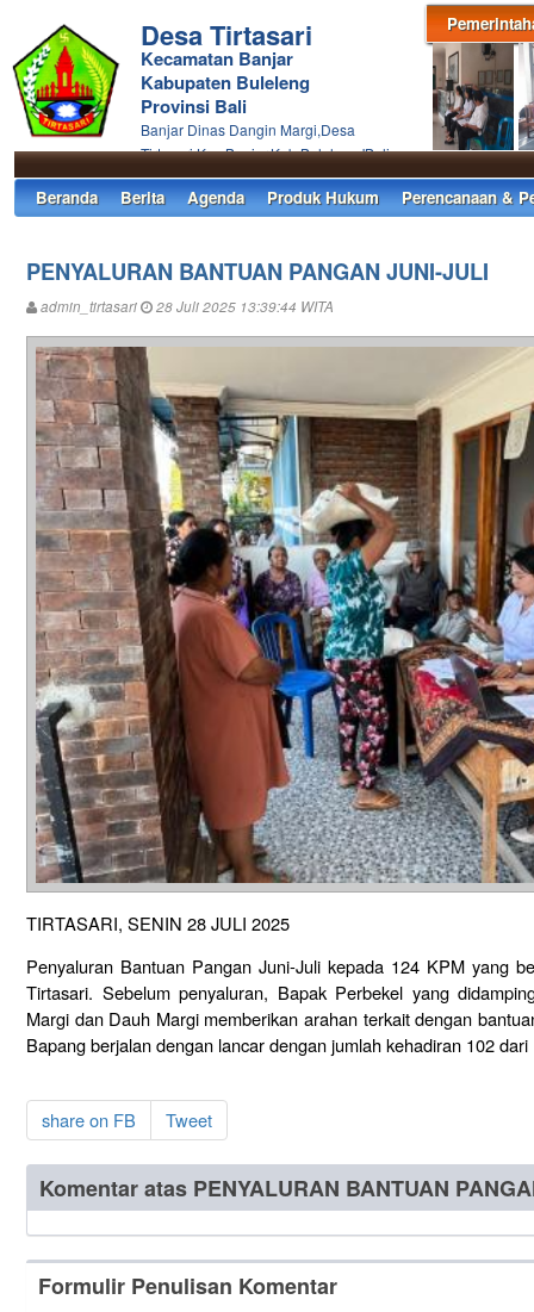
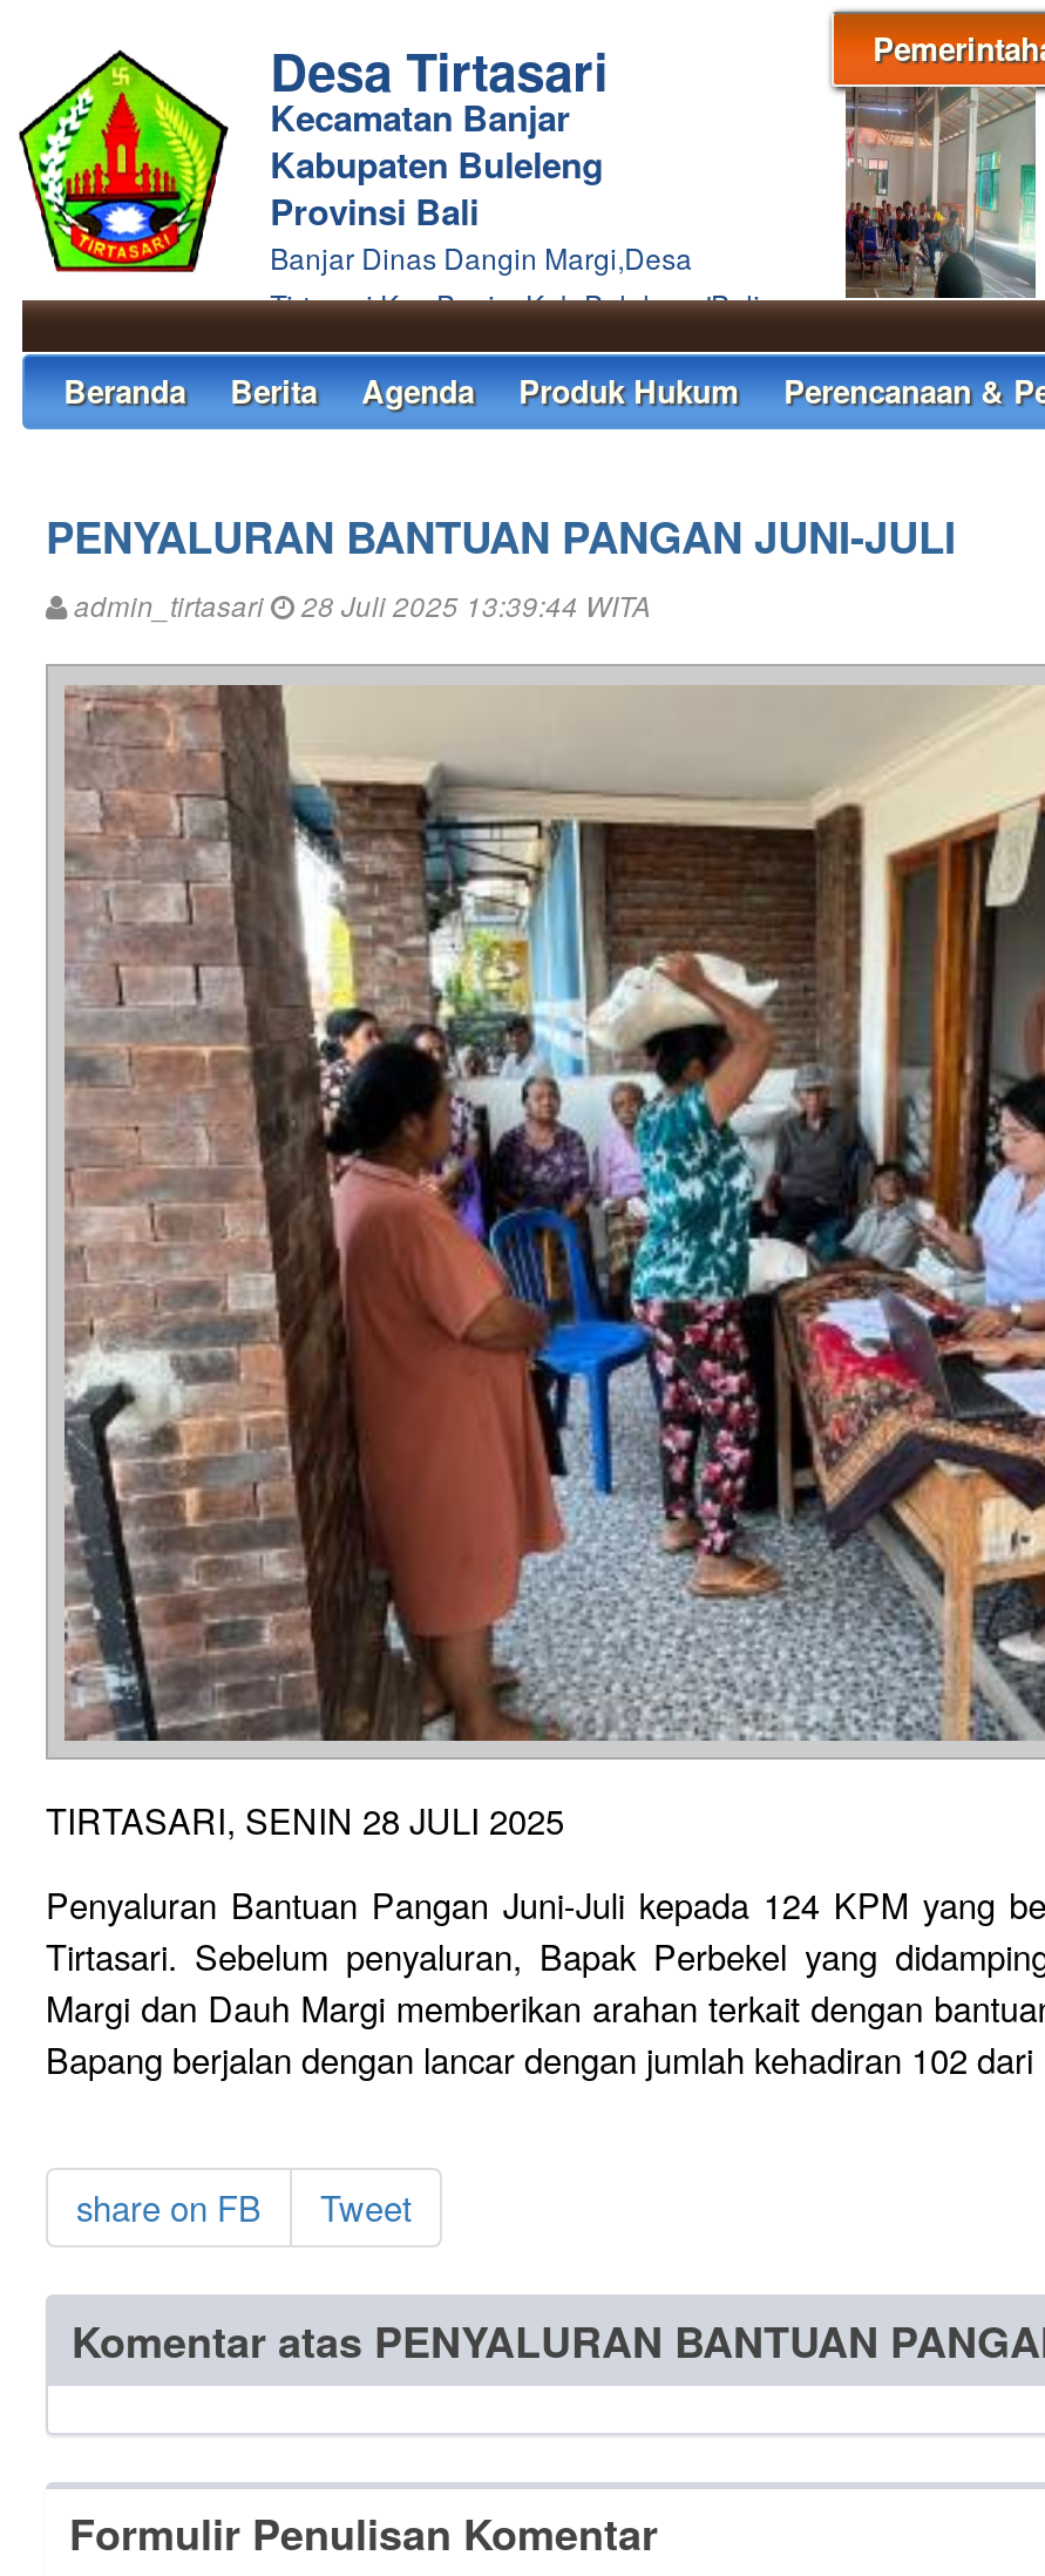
- [image]
+ [image]
